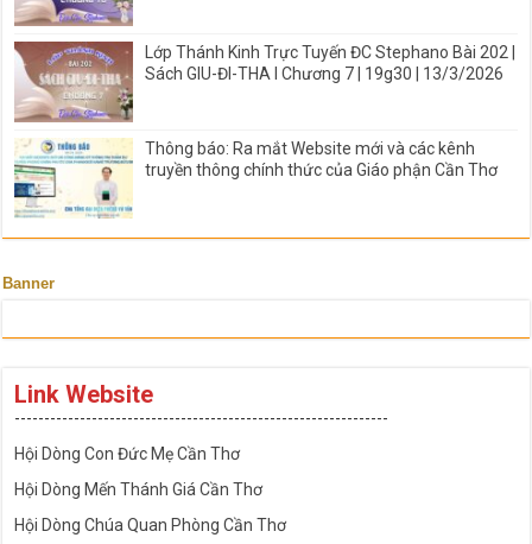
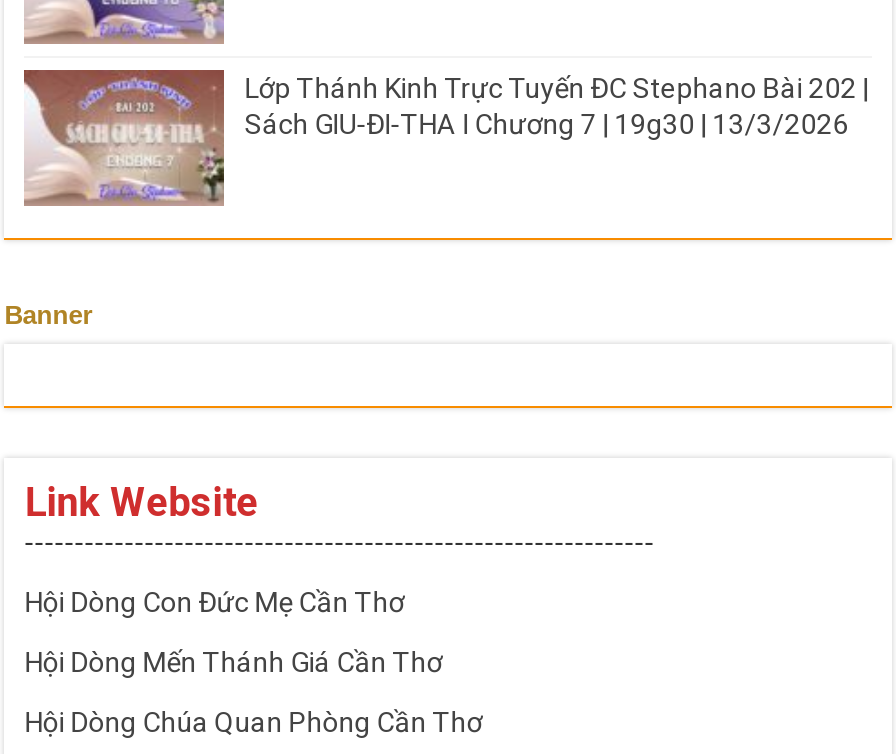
- [image]
- Thông báo: Ra mắt Website mới và các kênh
- truyền thông chính thức của Giáo phận Cần Thơ
